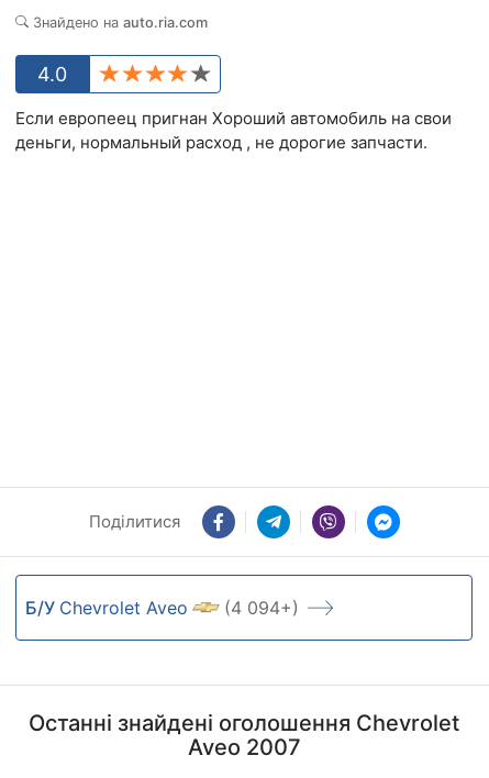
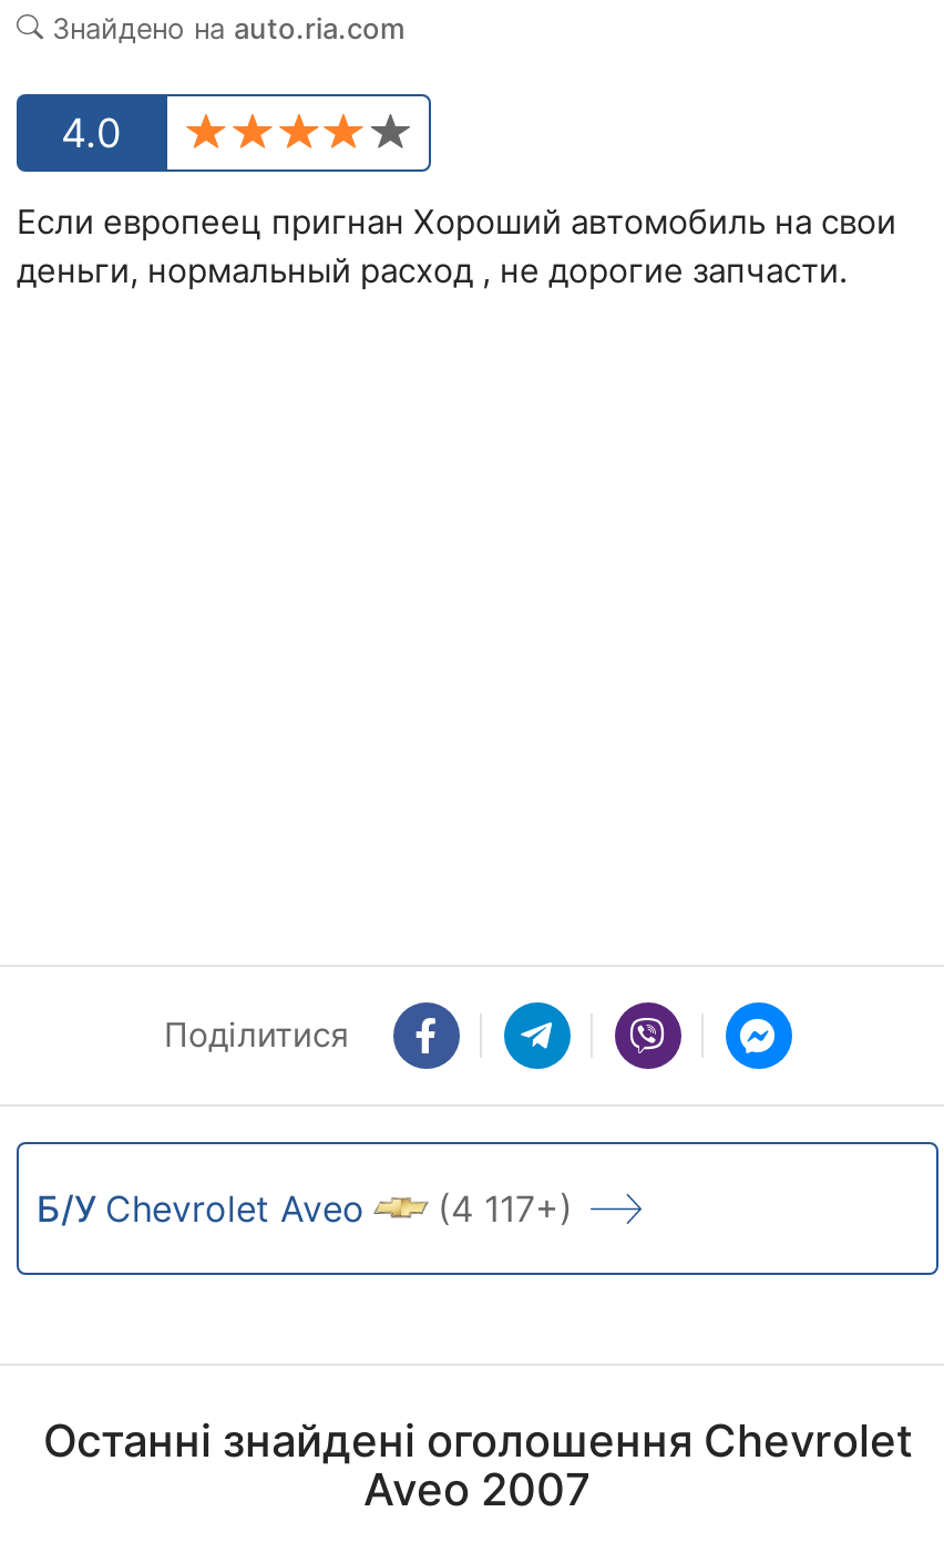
- Б/У Chevrolet Aveo (4 094+)
+ Б/У Chevrolet Aveo (4 117+)
